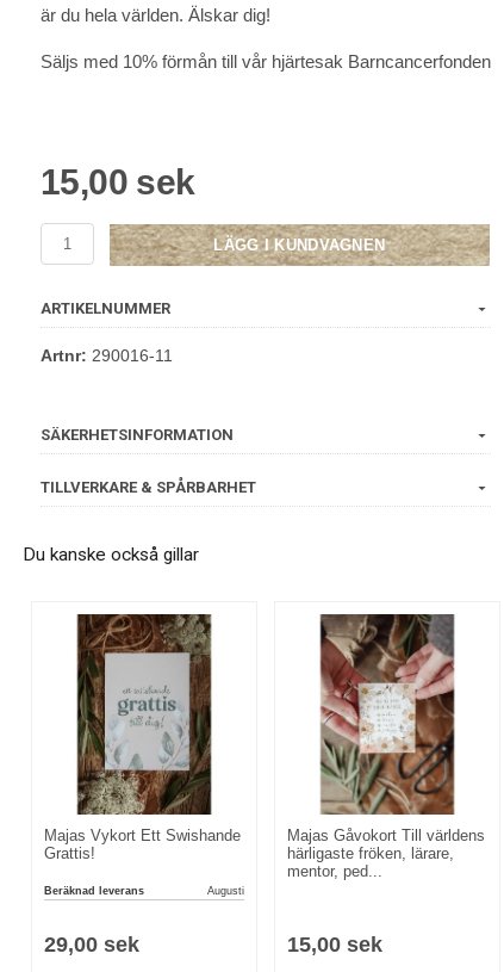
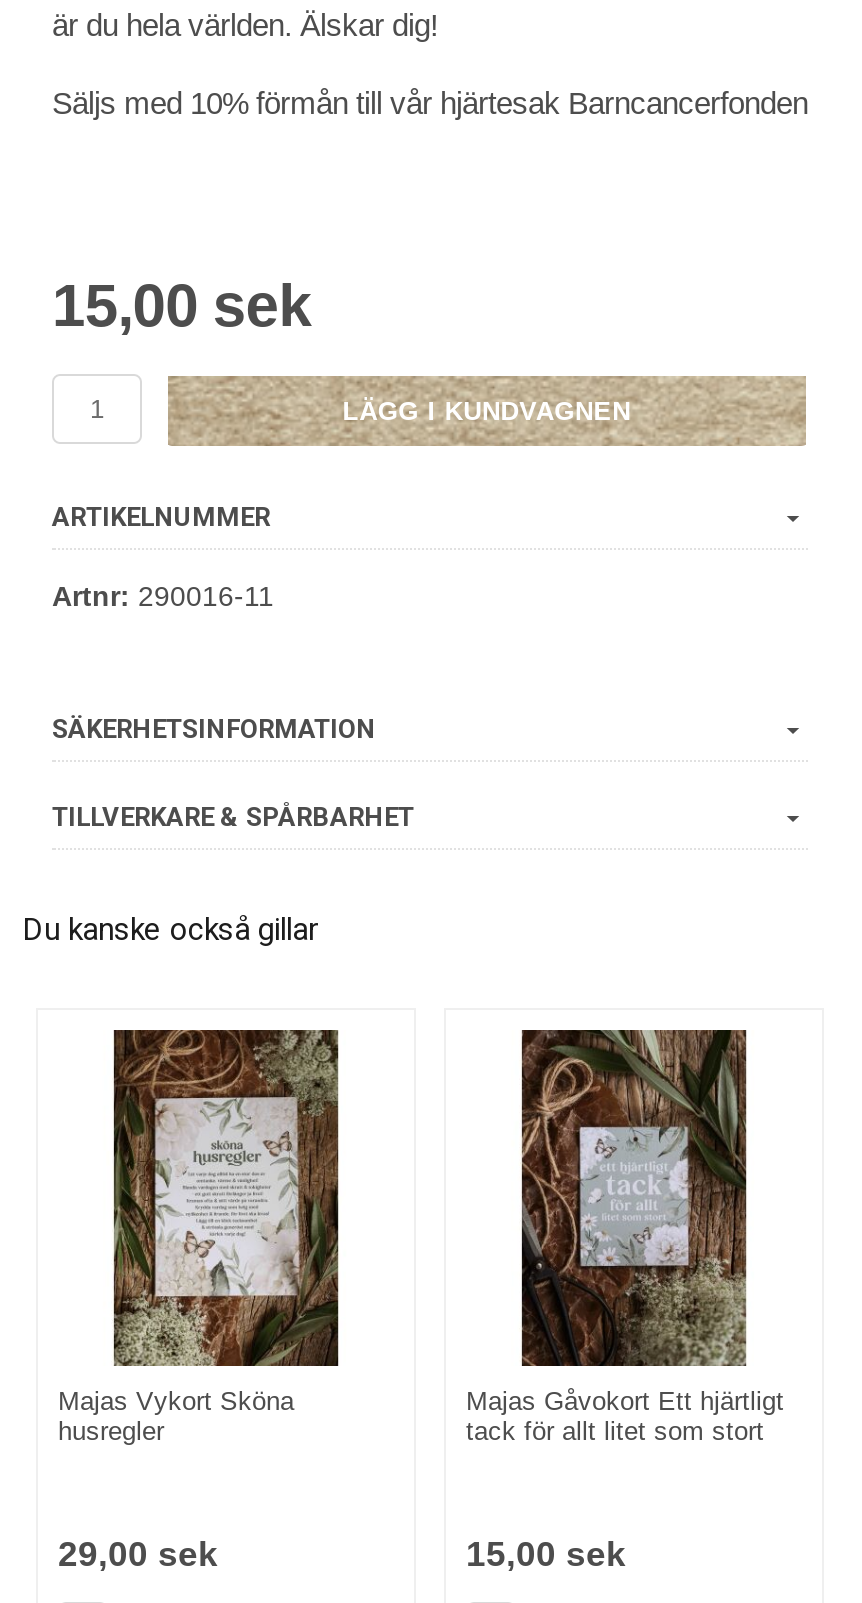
- [image]
- Majas Gåvokort Till världens
- härligaste fröken, lärare,
- mentor, ped...
+ [image]
+ Majas Gåvokort Ett hjärtligt
+ tack för allt litet som stort

- [image]
- Majas Vykort Ett Swishande
- Grattis!
- Beräknad leverans
- Augusti
+ [image]
+ Majas Vykort Sköna
+ husregler
